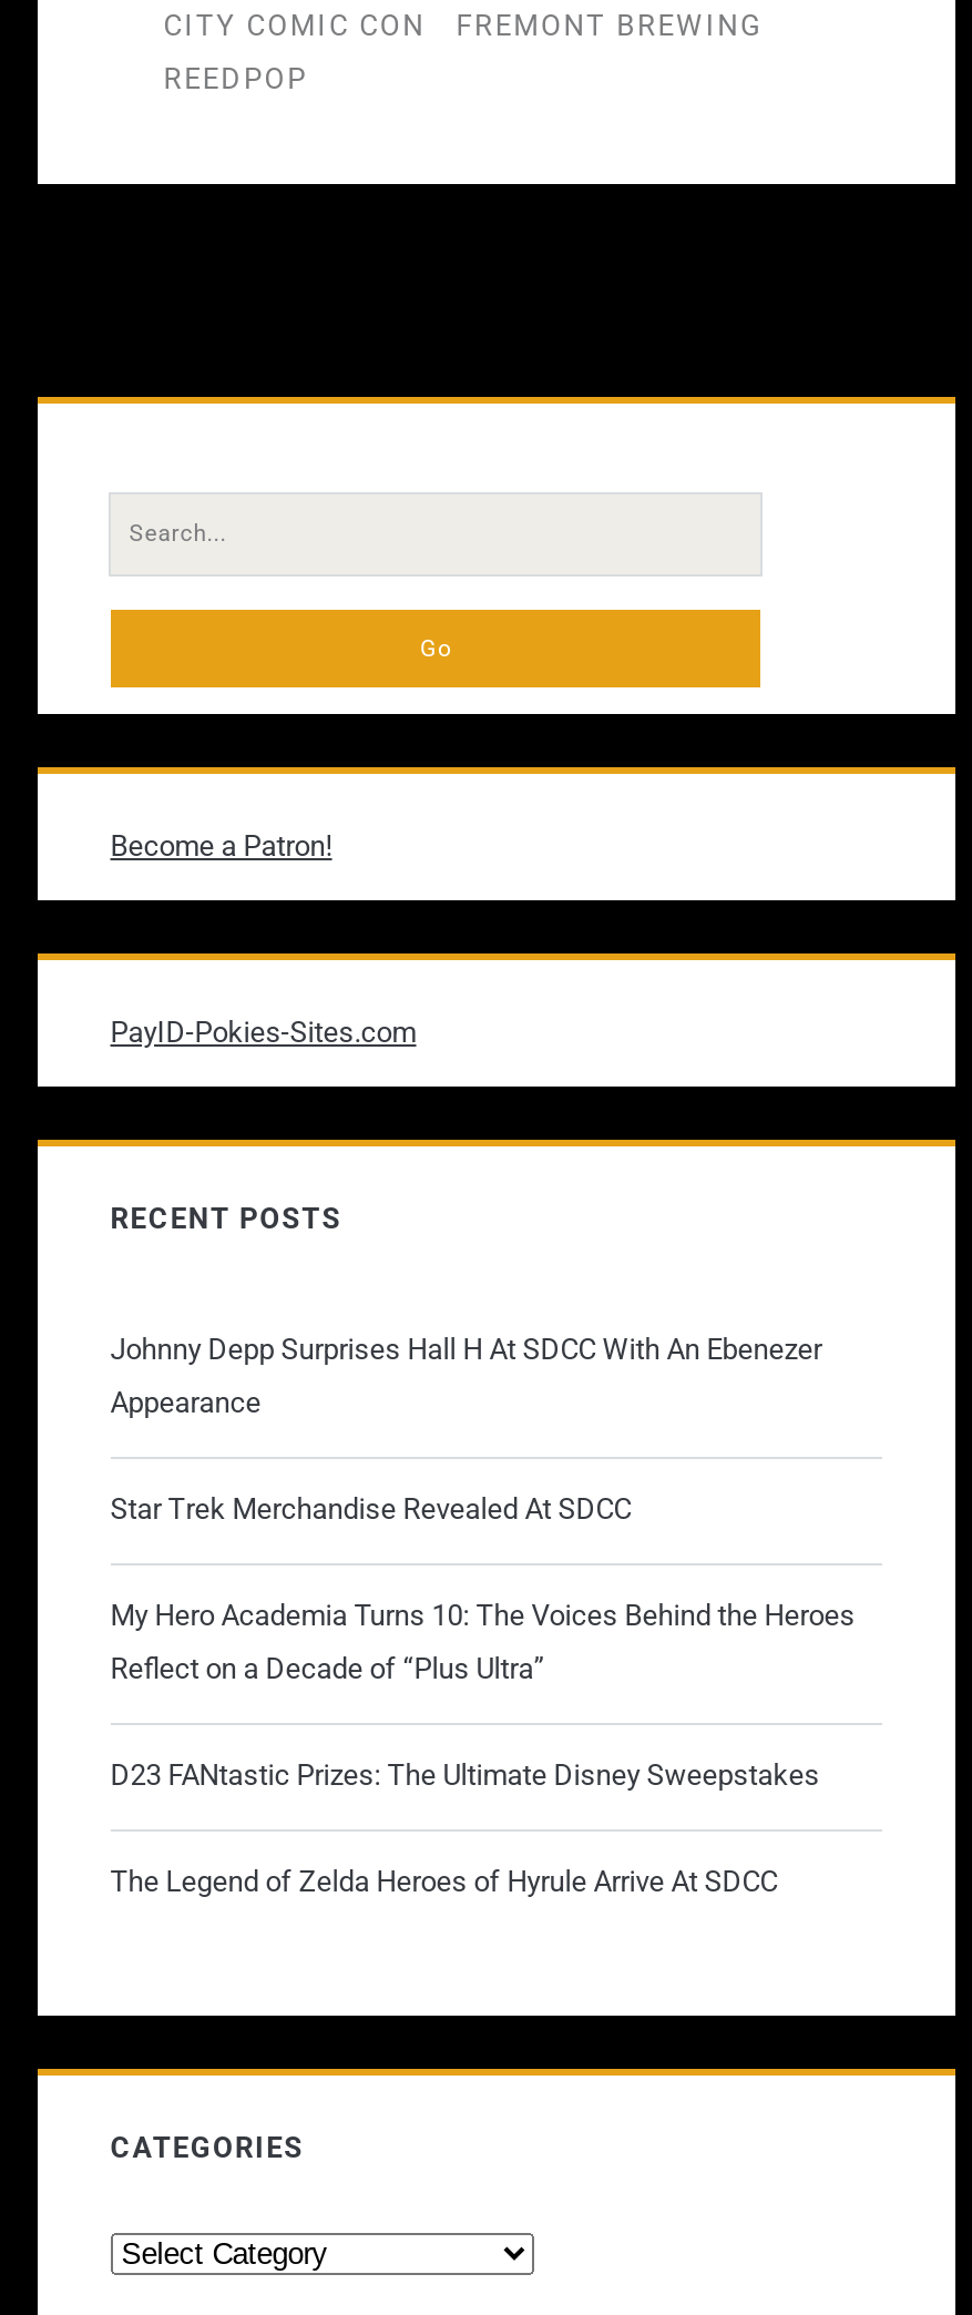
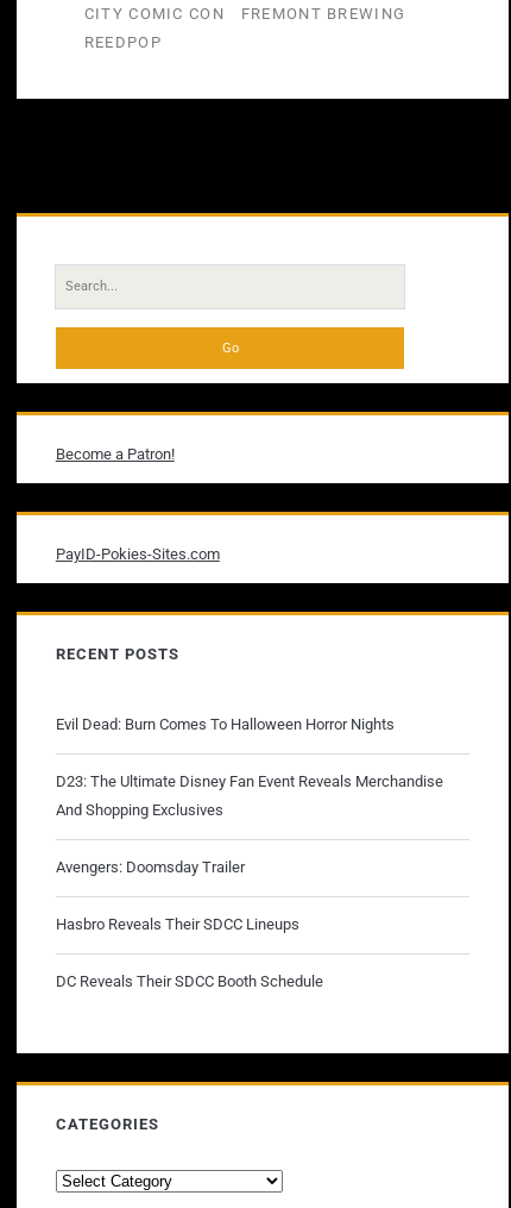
- Johnny Depp Surprises Hall H At SDCC With An Ebenezer
- Appearance
- Star Trek Merchandise Revealed At SDCC
- My Hero Academia Turns 10: The Voices Behind the Heroes
- Reflect on a Decade of “Plus Ultra”
- D23 FANtastic Prizes: The Ultimate Disney Sweepstakes
- The Legend of Zelda Heroes of Hyrule Arrive At SDCC
+ Evil Dead: Burn Comes To Halloween Horror Nights
+ D23: The Ultimate Disney Fan Event Reveals Merchandise
+ And Shopping Exclusives
+ Avengers: Doomsday Trailer
+ Hasbro Reveals Their SDCC Lineups
+ DC Reveals Their SDCC Booth Schedule
